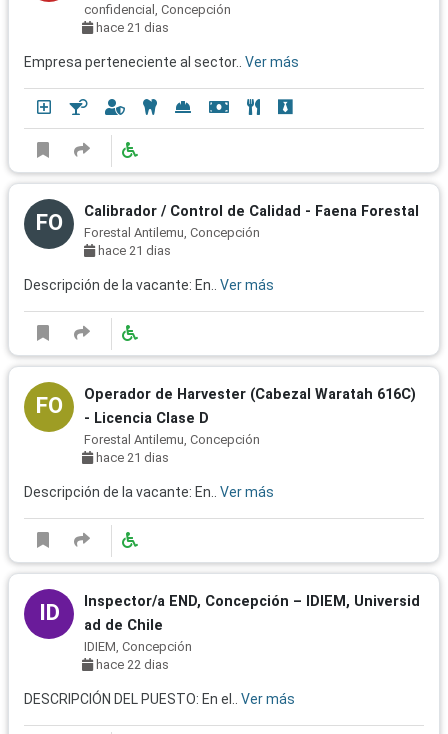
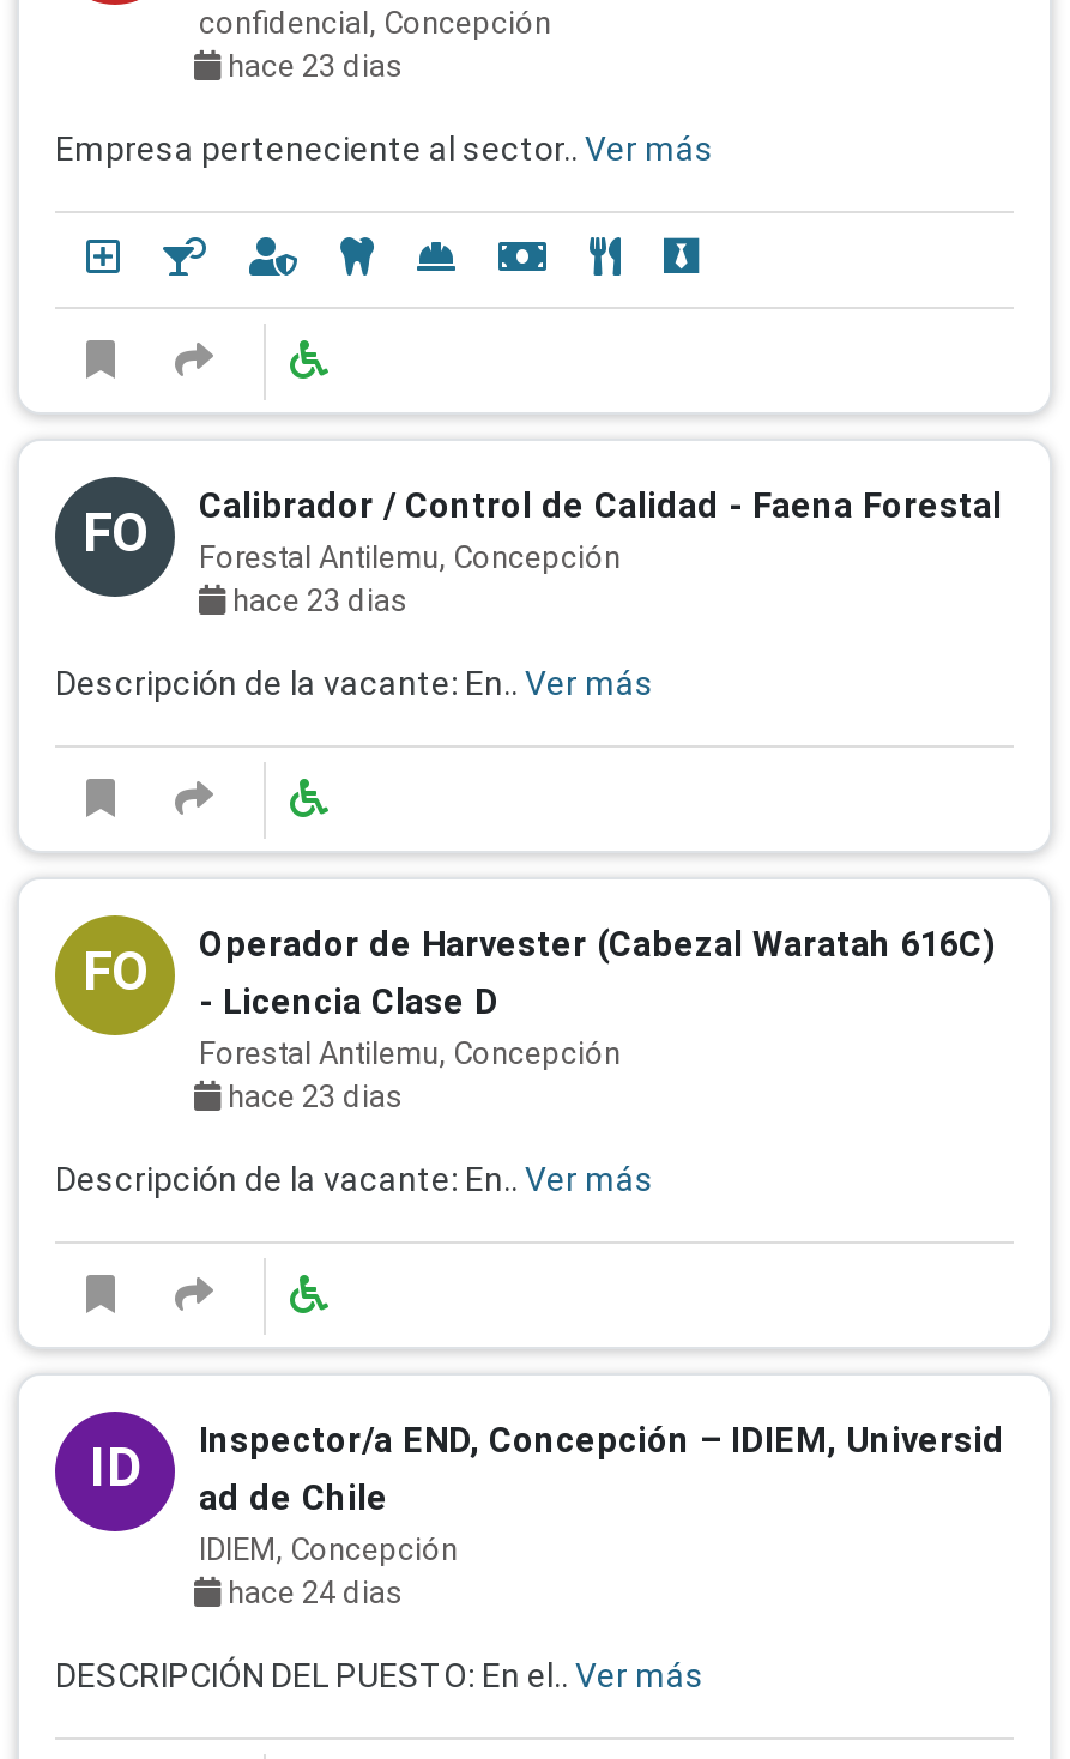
- hace 21 dias
+ hace 23 dias

- hace 21 dias
+ hace 23 dias

- hace 21 dias
+ hace 23 dias

- hace 22 dias
+ hace 24 dias
